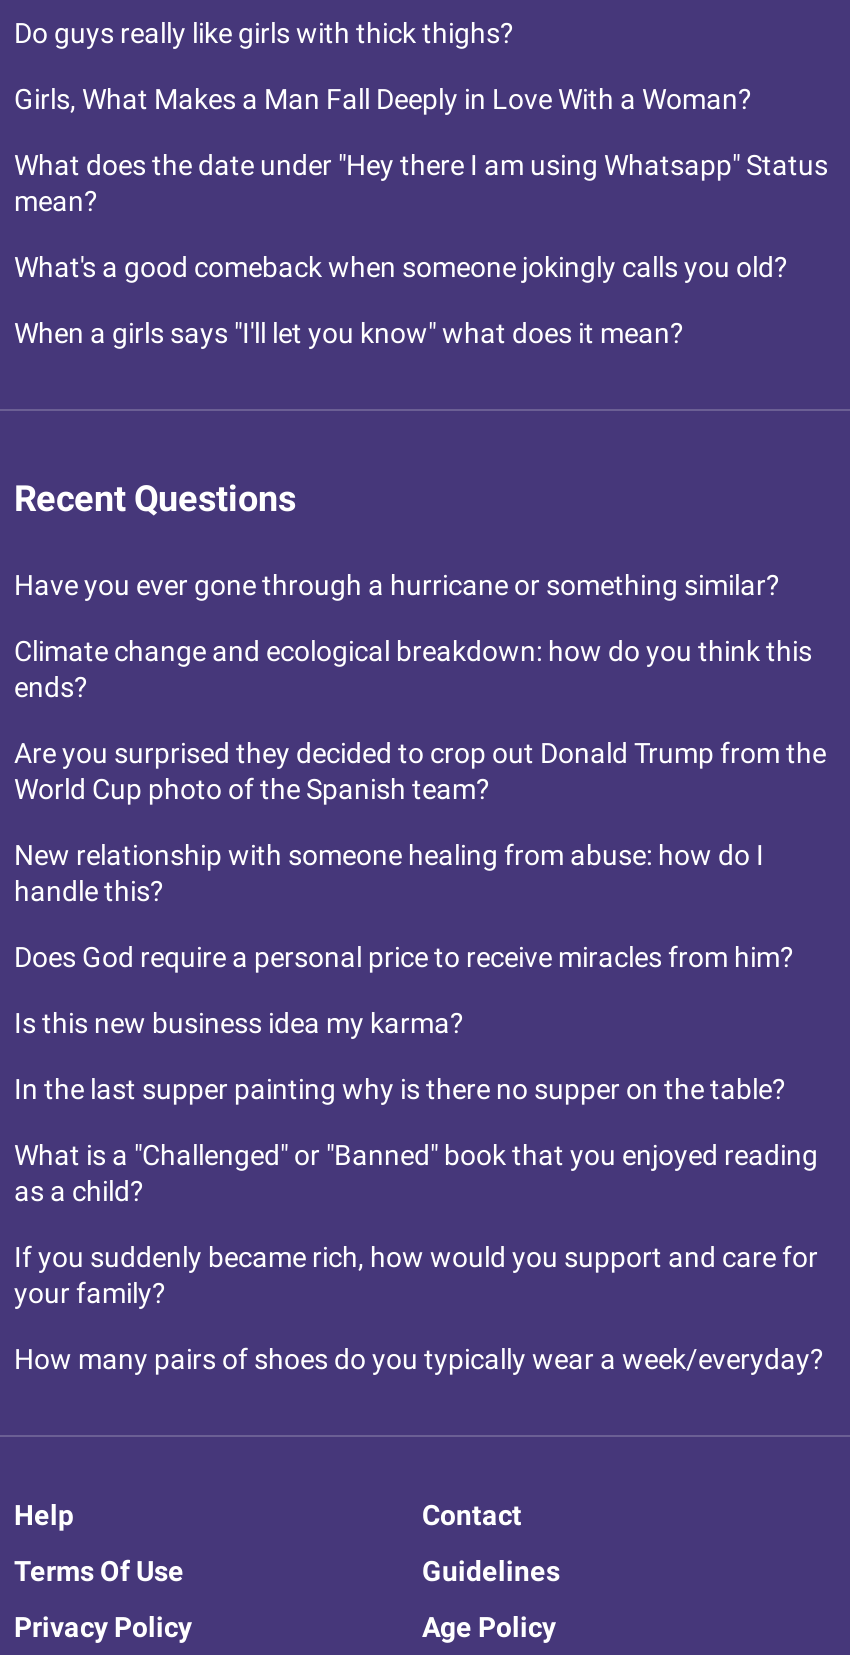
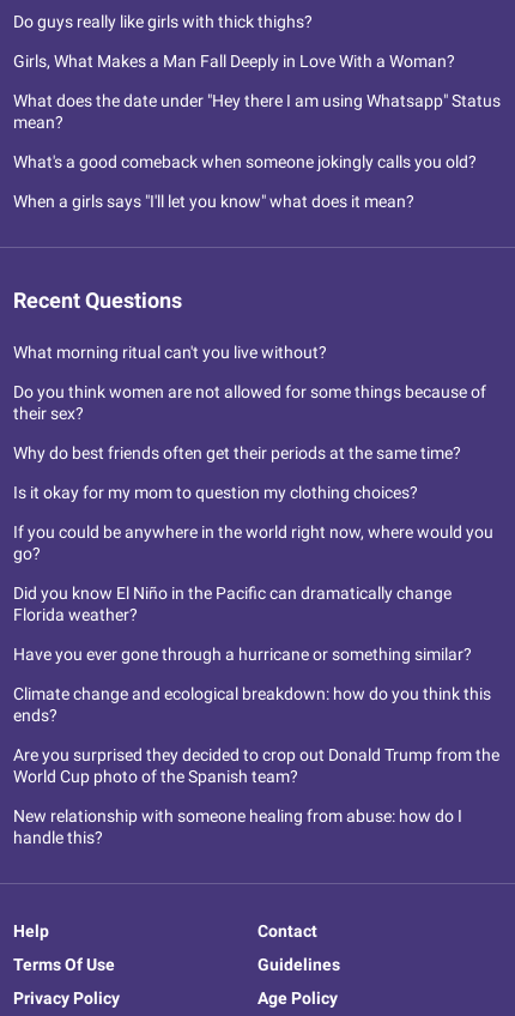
+ What morning ritual can't you live without?
+ Do you think women are not allowed for some things because of
+ their sex?
+ Why do best friends often get their periods at the same time?
+ Is it okay for my mom to question my clothing choices?
+ If you could be anywhere in the world right now, where would you
+ go?
+ Did you know El Niño in the Pacific can dramatically change
+ Florida weather?

moved down: Have you ever gone through a hurricane or something similar? | Climate change and ecological breakdown: how do you think this | ends? | Are you surprised they decided to crop out Donald Trump from the | World Cup photo of the Spanish team? | New relationship with someone healing from abuse: how do I | handle this?

- Does God require a personal price to receive miracles from him?
- Is this new business idea my karma?
- In the last supper painting why is there no supper on the table?
- What is a "Challenged" or "Banned" book that you enjoyed reading
- as a child?
- If you suddenly became rich, how would you support and care for
- your family?
- How many pairs of shoes do you typically wear a week/everyday?
